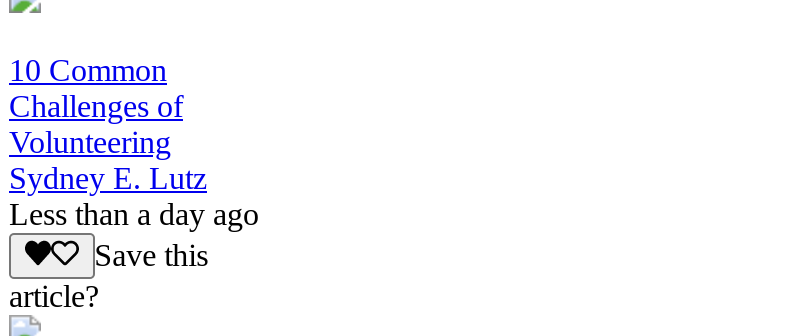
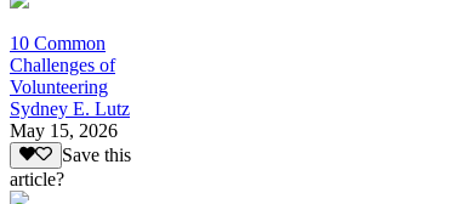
- Less than a day ago
+ May 15, 2026
